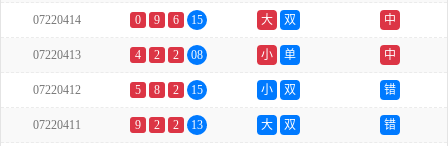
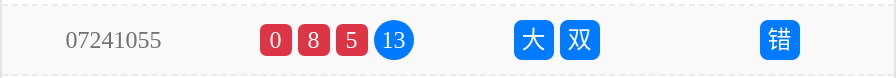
- 07220414
+ 07241055

- 9
- 6
- 15
- 大
- 双
- 中
- 07220413
- 4
- 2
- 2
- 08
- 小
- 单
- 中
- 07220412
+ 8

- 8
- 2
- 15
- 小
- 双
- 错
- 07220411
- 9
- 2
- 2
